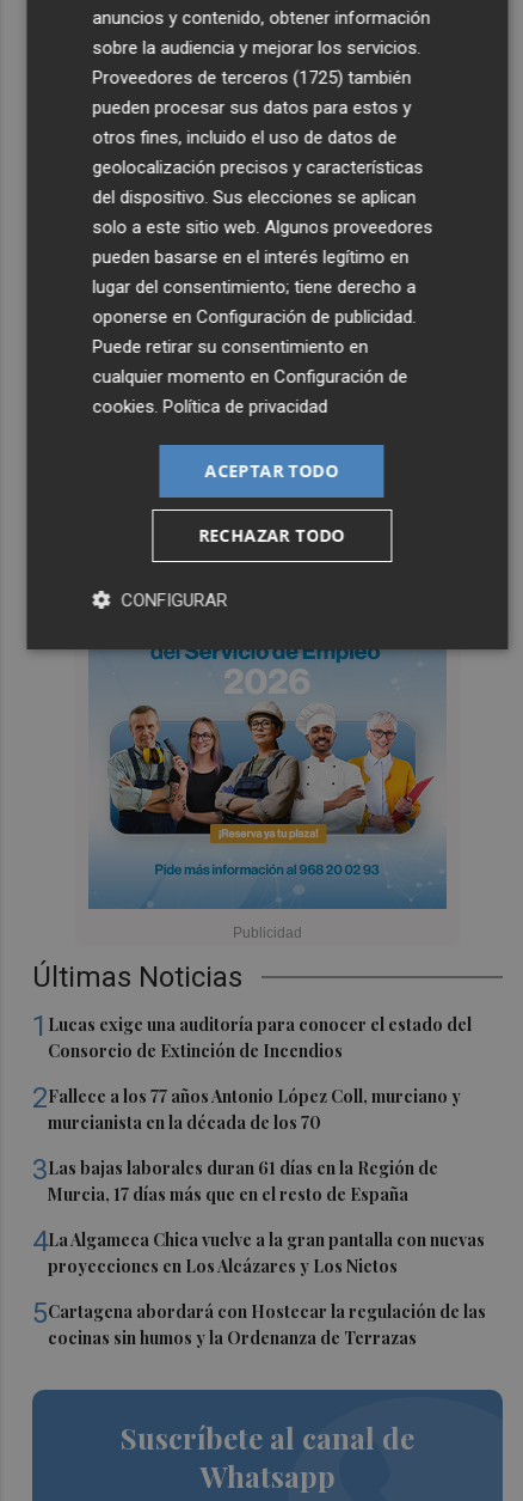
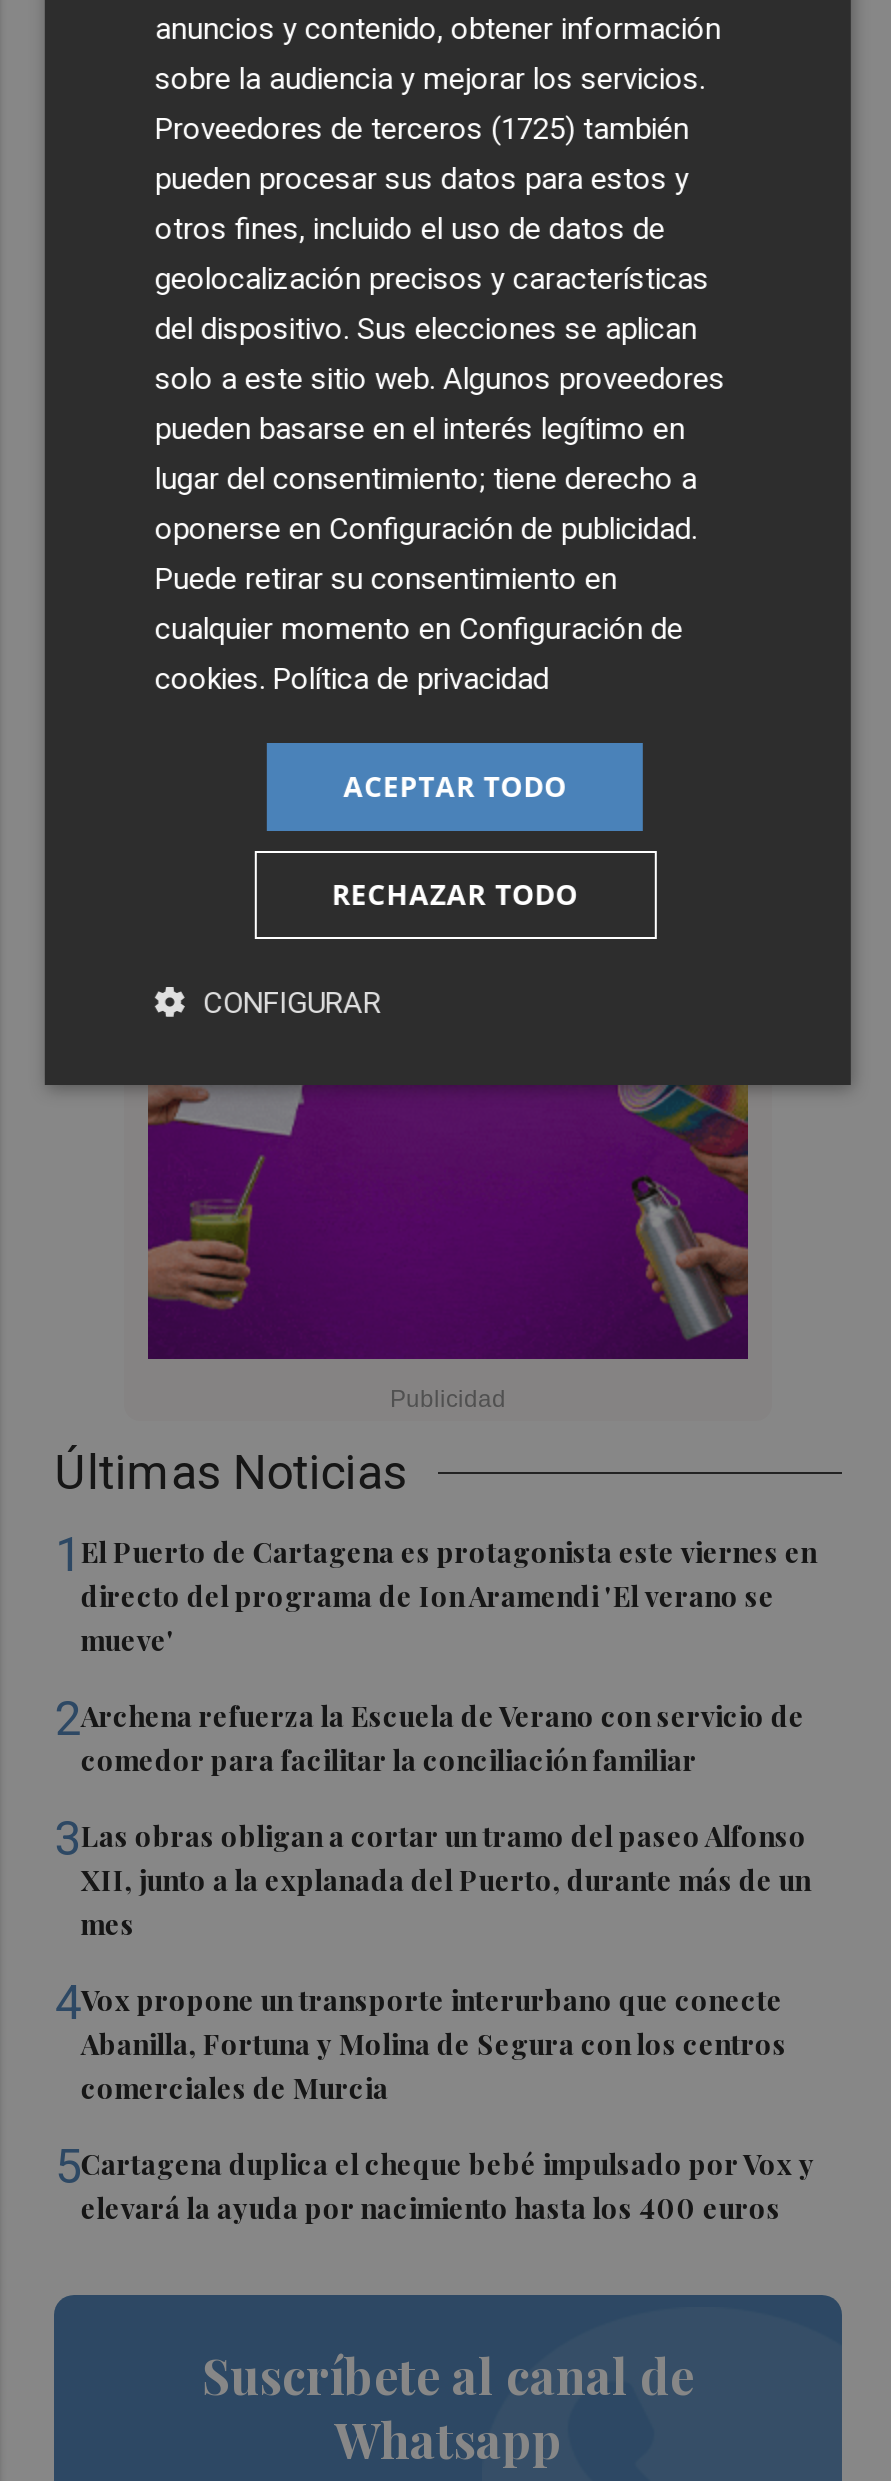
- [image]
+ [image]

moved up: Últimas Noticias

- 1 Lucas exige una auditoría para conocer el estado del
- Consorcio de Extinción de Incendios
+ 1 El Puerto de Cartagena es protagonista este viernes en
+ directo del programa de Ion Aramendi 'El verano se
+ mueve'

- 2Fallece a los 77 años Antonio López Coll, murciano y
- murcianista en la década de los 70
+ 2Archena refuerza la Escuela de Verano con servicio de
+ comedor para facilitar la conciliación familiar

- 3Las bajas laborales duran 61 días en la Región de
- Murcia, 17 días más que en el resto de España
+ 3Las obras obligan a cortar un tramo del paseo Alfonso
+ XII, junto a la explanada del Puerto, durante más de un
+ mes

- 4La Algameca Chica vuelve a la gran pantalla con nuevas
- proyecciones en Los Alcázares y Los Nietos
+ 4Vox propone un transporte interurbano que conecte
+ Abanilla, Fortuna y Molina de Segura con los centros
+ comerciales de Murcia

- 5Cartagena abordará con Hostecar la regulación de las
- cocinas sin humos y la Ordenanza de Terrazas
+ 5Cartagena duplica el cheque bebé impulsado por Vox y
+ elevará la ayuda por nacimiento hasta los 400 euros
